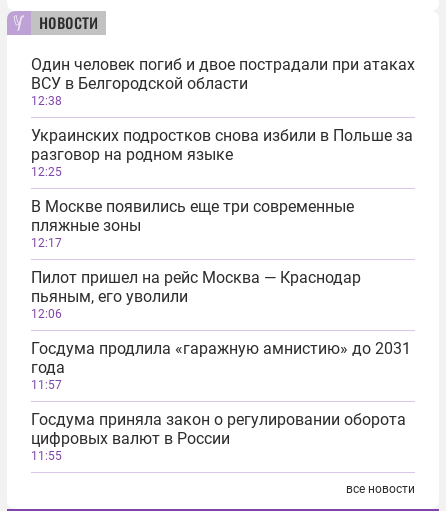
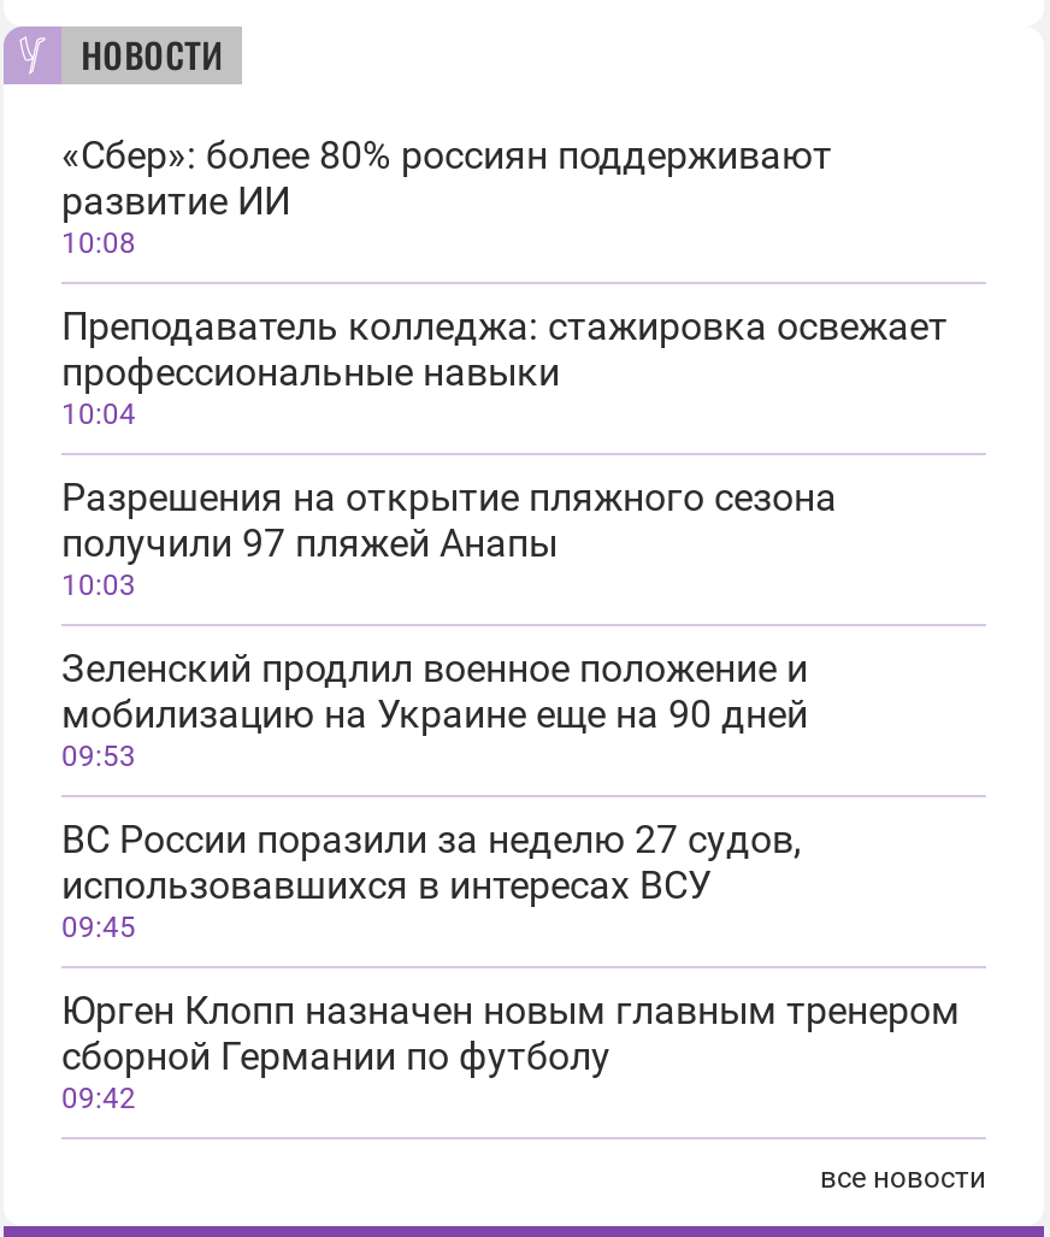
- Один человек погиб и двое пострадали при атаках
- ВСУ в Белгородской области
- 12:38
+ «Сбер»: более 80% россиян поддерживают
+ развитие ИИ
+ 10:08

- Украинских подростков снова избили в Польше за
- разговор на родном языке
- 12:25
+ Преподаватель колледжа: стажировка освежает
+ профессиональные навыки
+ 10:04

- В Москве появились еще три современные
- пляжные зоны
- 12:17
+ Разрешения на открытие пляжного сезона
+ получили 97 пляжей Анапы
+ 10:03

- Пилот пришел на рейс Москва — Краснодар
- пьяным, его уволили
- 12:06
+ Зеленский продлил военное положение и
+ мобилизацию на Украине еще на 90 дней
+ 09:53

- Госдума продлила «гаражную амнистию» до 2031
- года
- 11:57
+ ВС России поразили за неделю 27 судов,
+ использовавшихся в интересах ВСУ
+ 09:45

- Госдума приняла закон о регулировании оборота
- цифровых валют в России
- 11:55
+ Юрген Клопп назначен новым главным тренером
+ сборной Германии по футболу
+ 09:42
